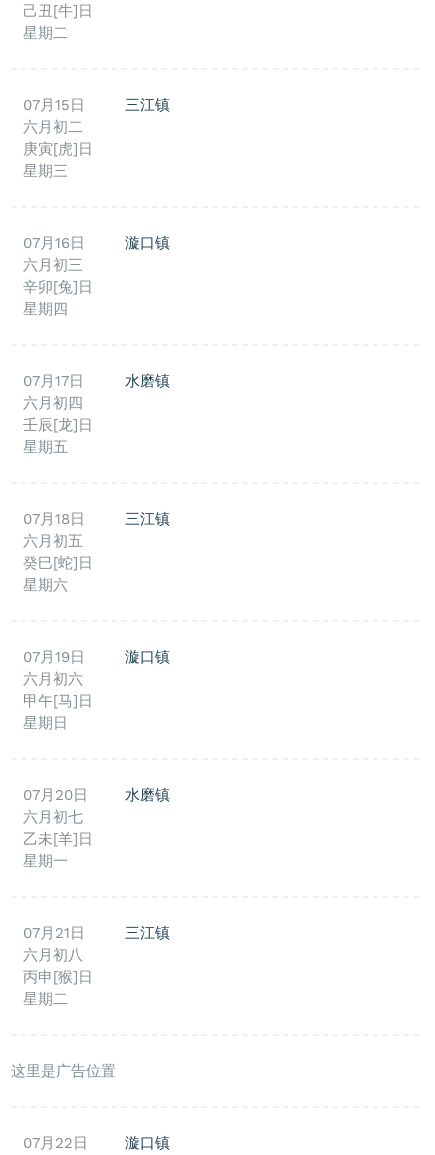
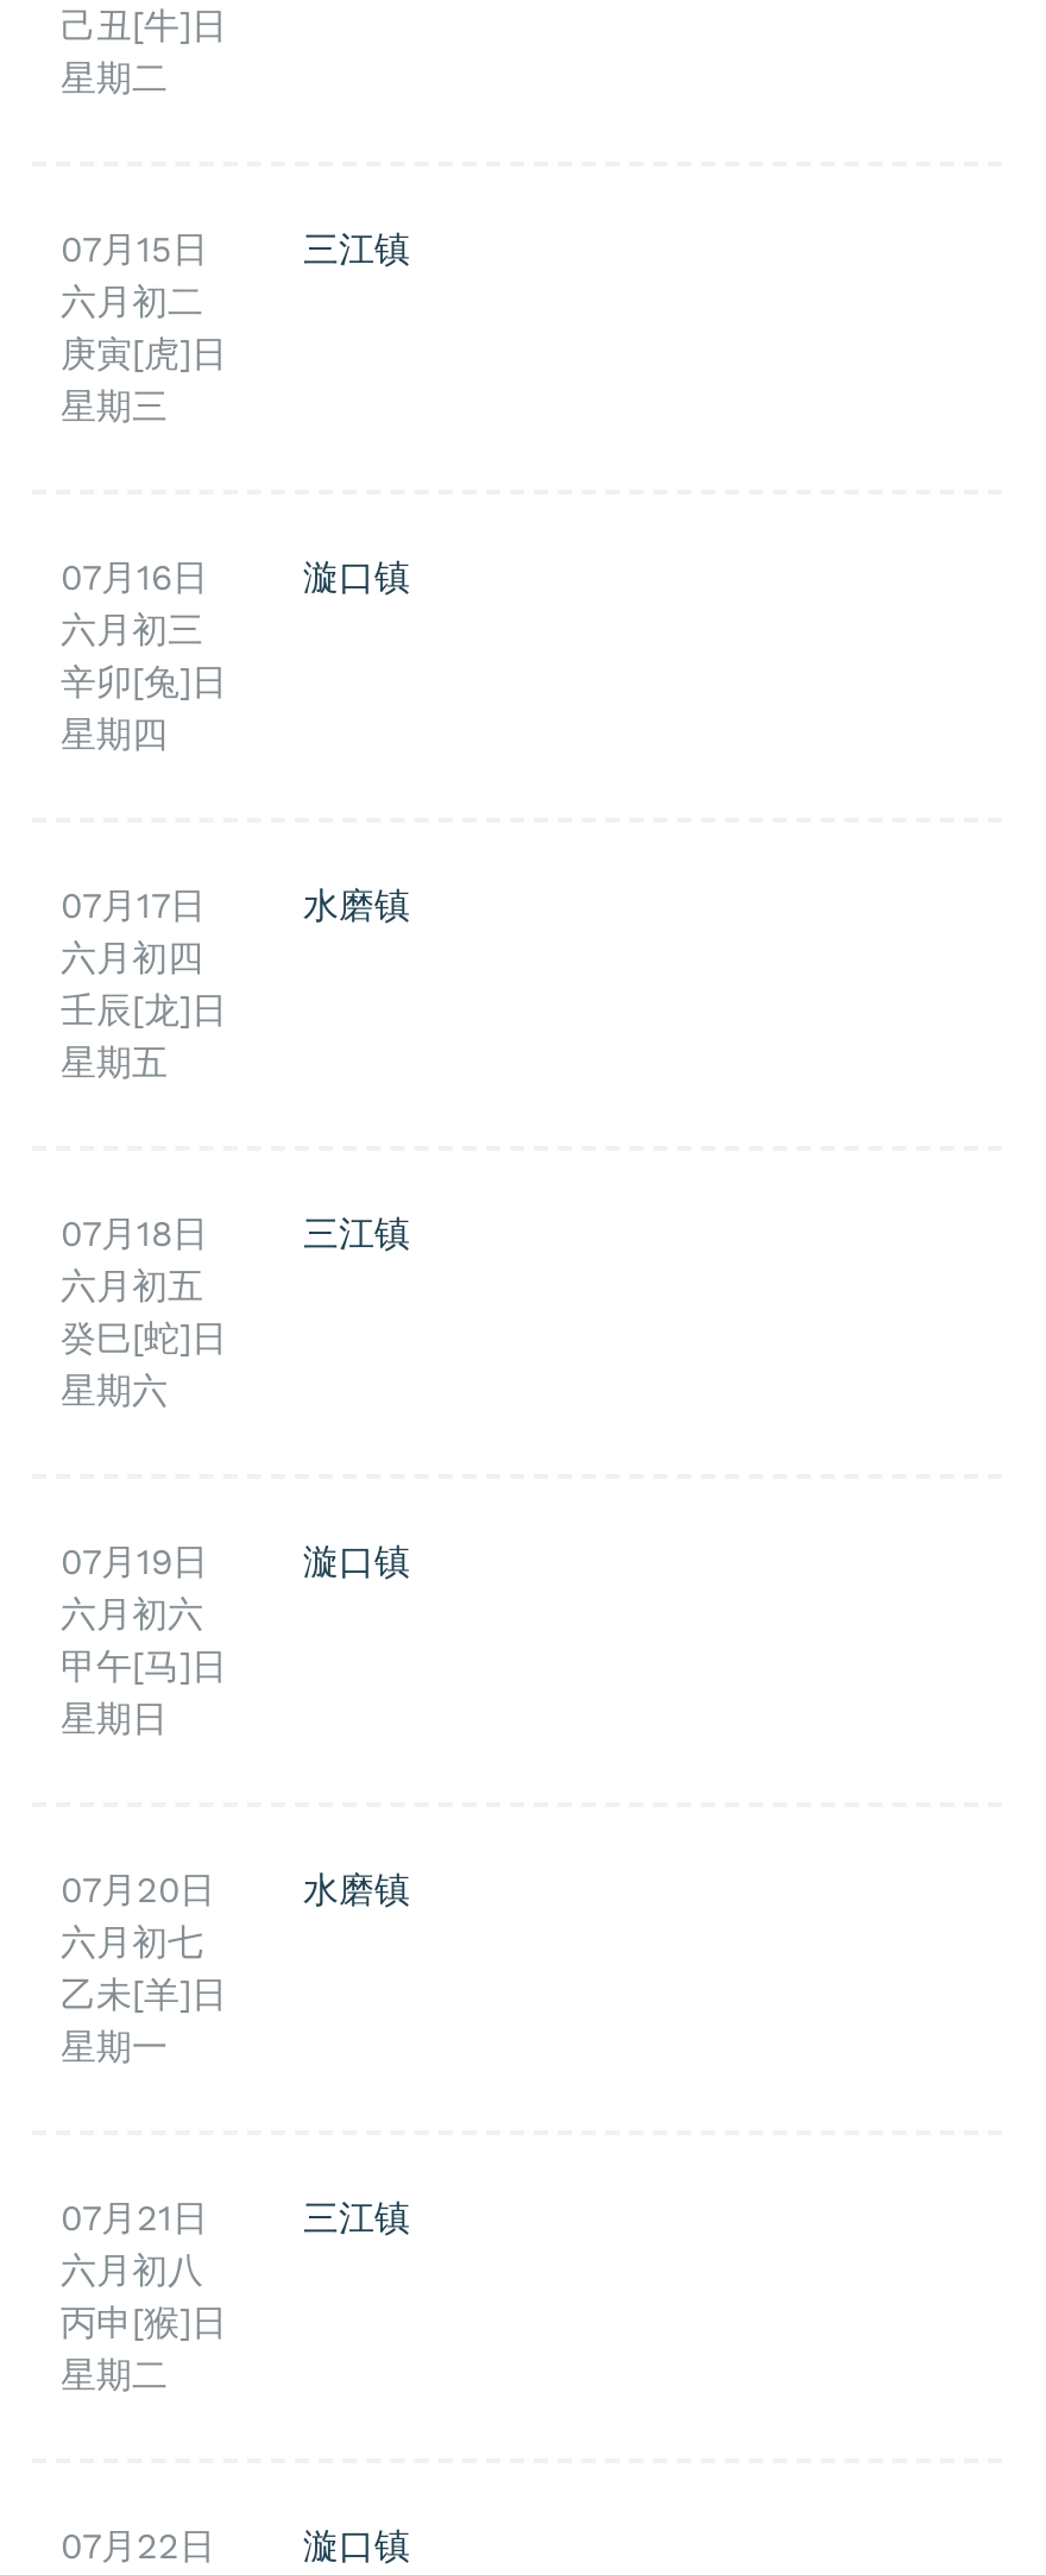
- 这里是广告位置
